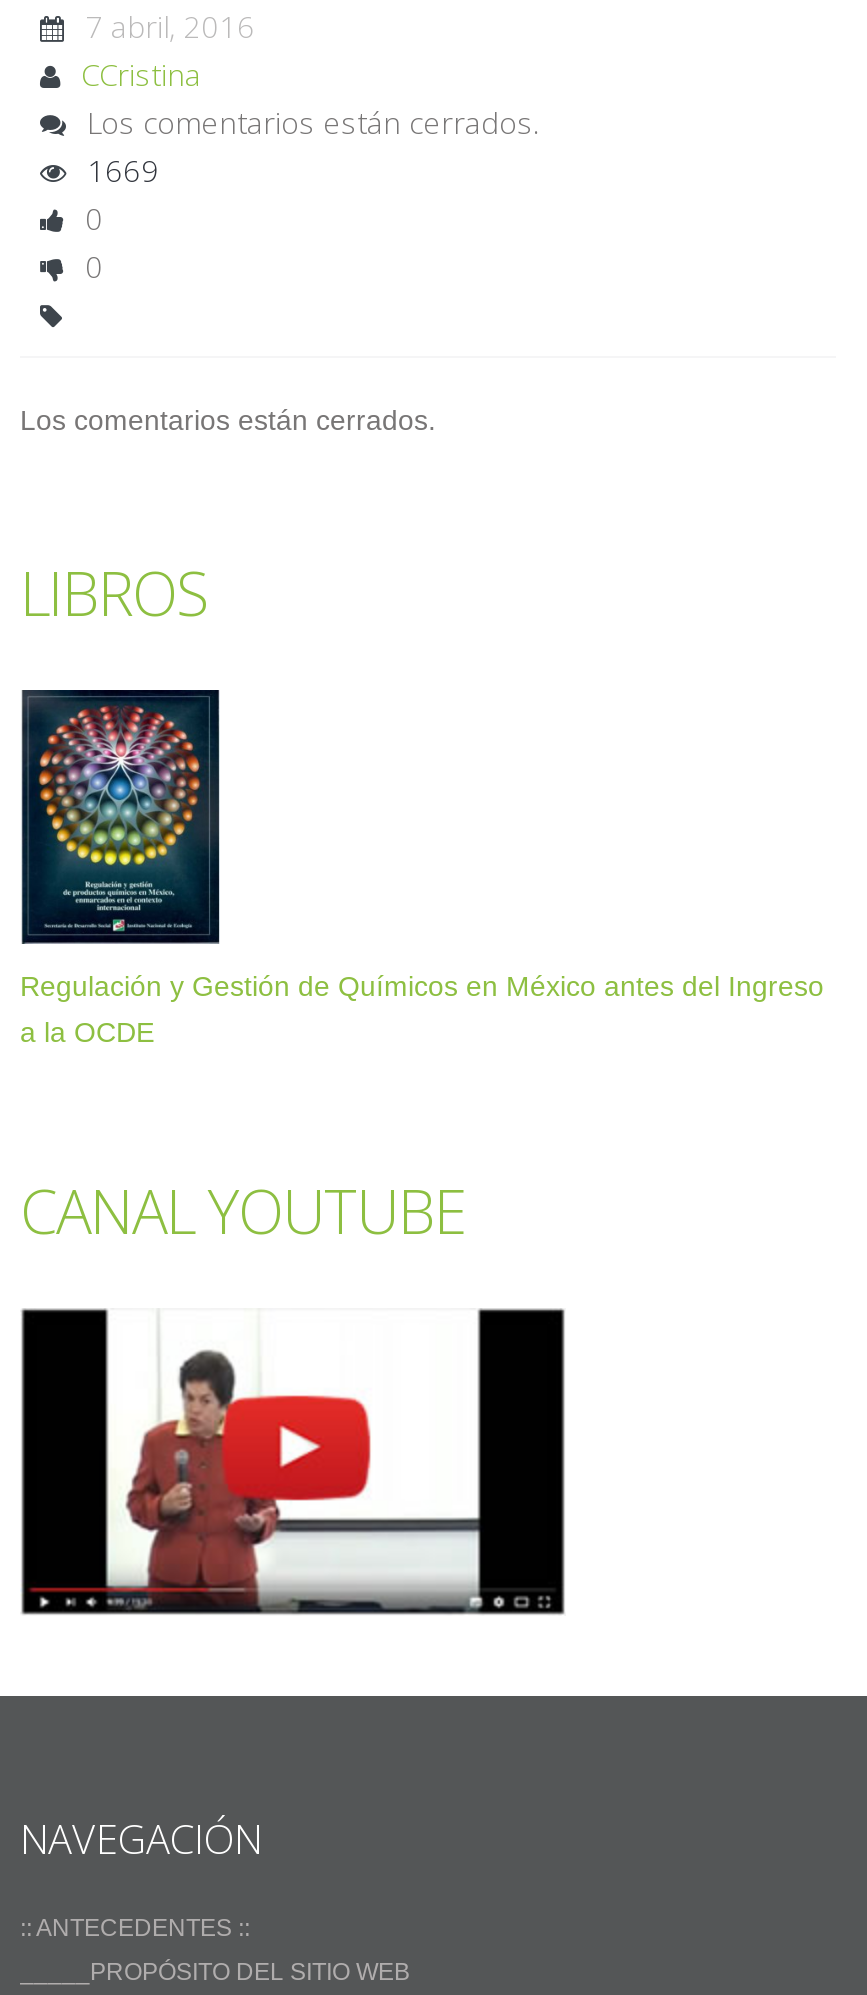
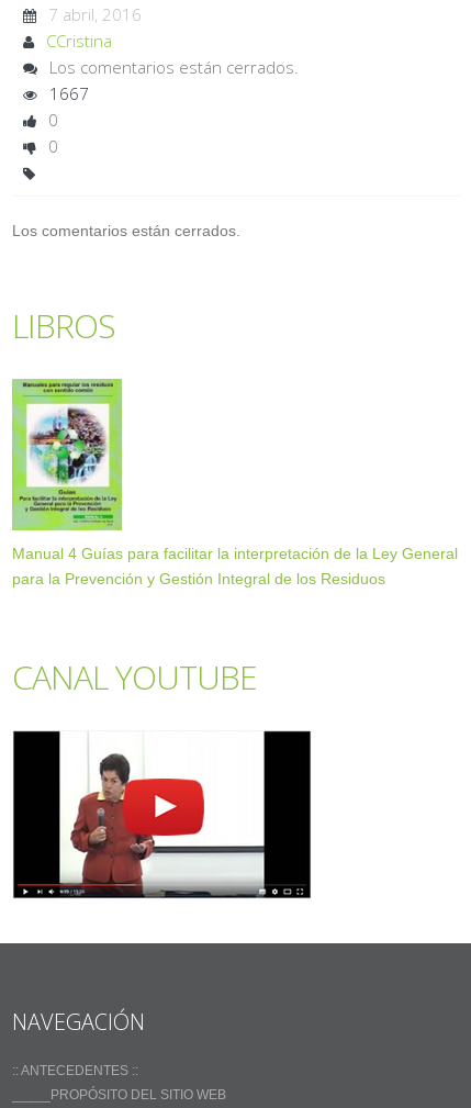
- 1669
+ 1667

- [image]
- Regulación y Gestión de Químicos en México antes del Ingreso
- a la OCDE
+ [image]
+ Manual 4 Guías para facilitar la interpretación de la Ley General
+ para la Prevención y Gestión Integral de los Residuos
